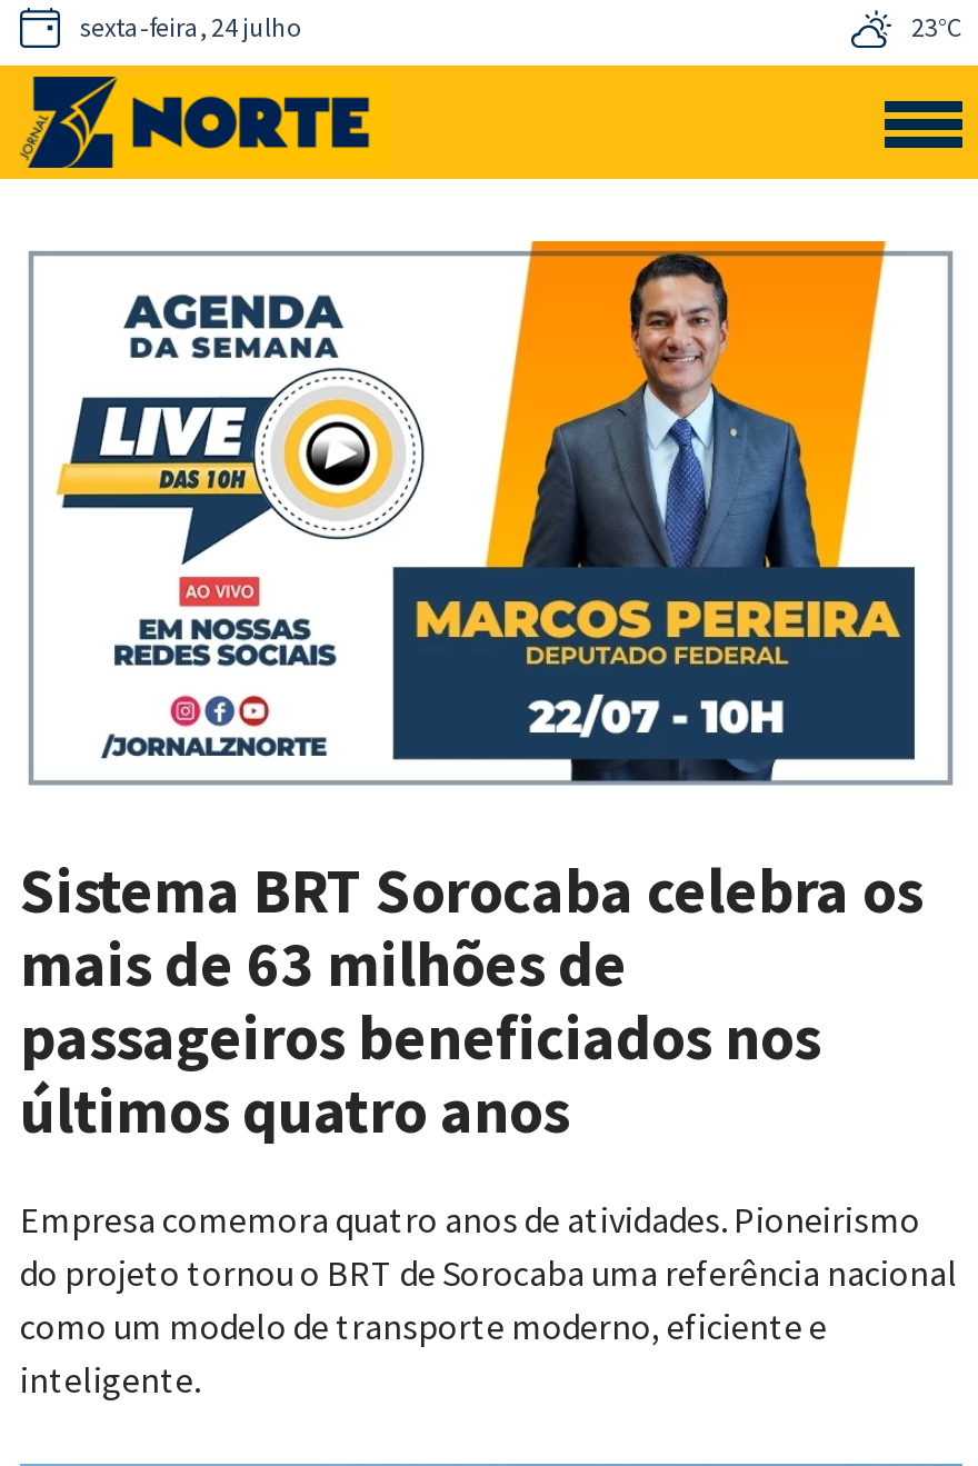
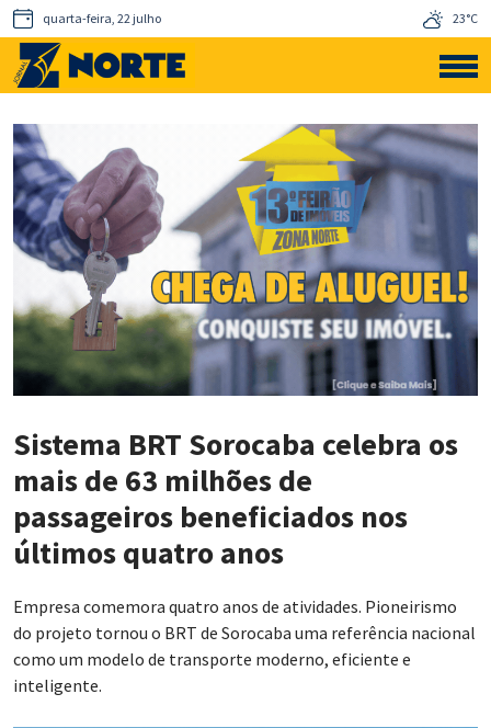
- sexta-feira, 24 julho
+ quarta-feira, 22 julho

- [image]
+ [image]
